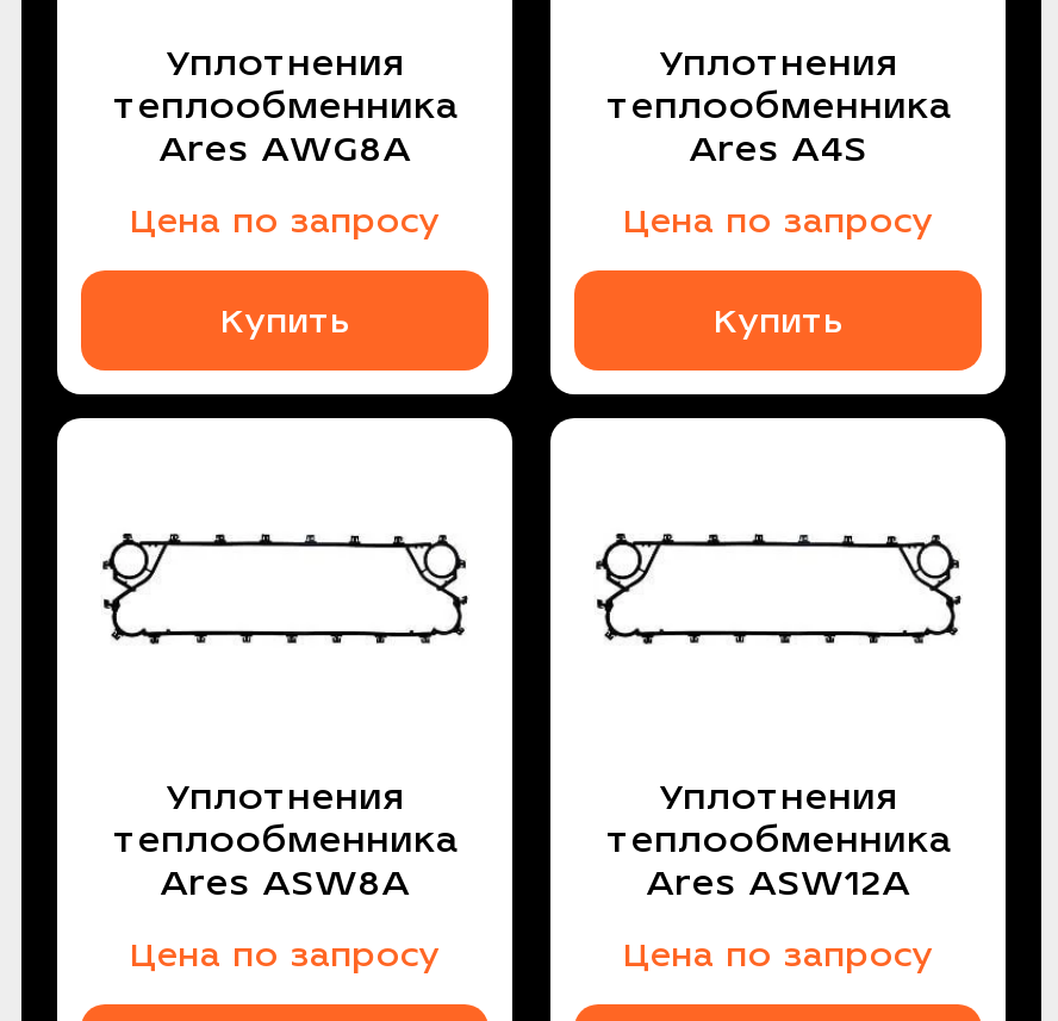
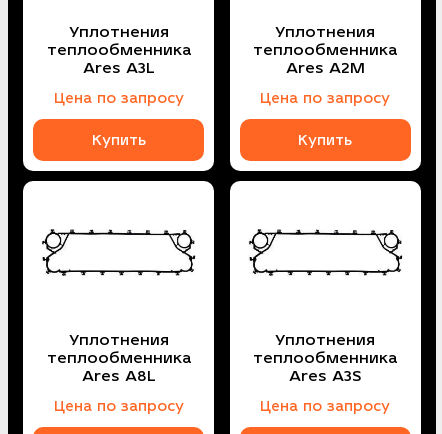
- Ares AWG8A
+ Ares A3L

- Ares A4S
+ Ares A2M

- Ares ASW8A
+ Ares A8L

- Ares ASW12A
+ Ares A3S
